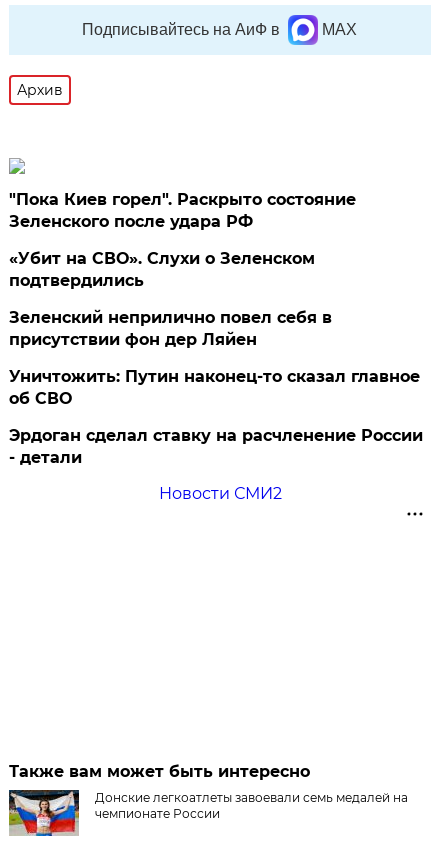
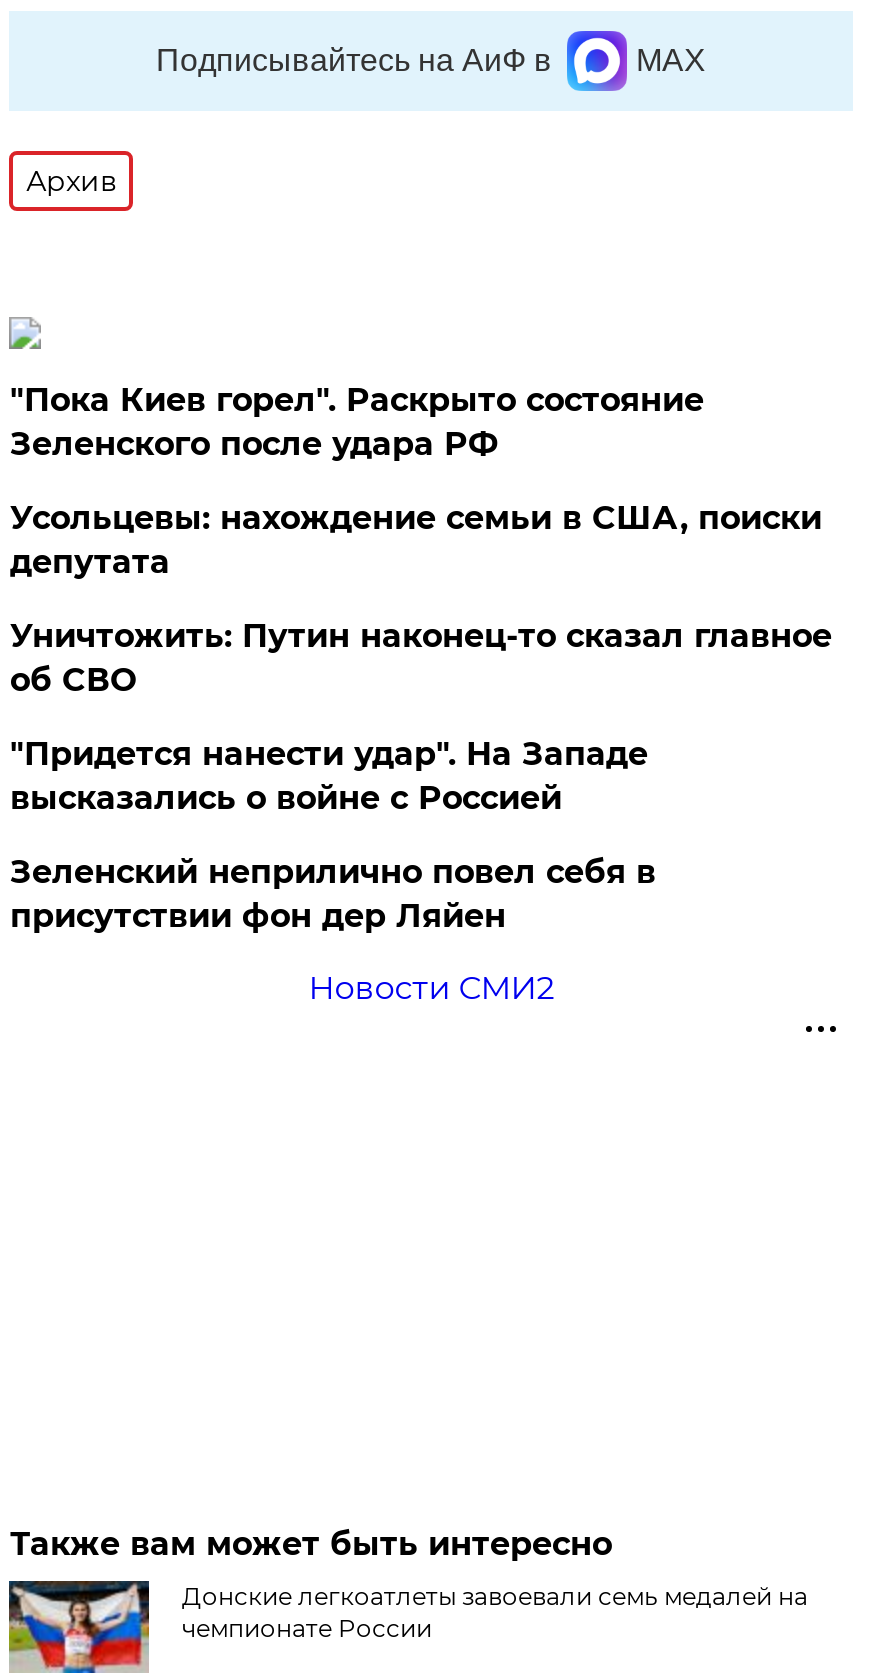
- «Убит на СВО». Слухи о Зеленском
- подтвердились
+ Усольцевы: нахождение семьи в США, поиски
+ депутата
+ "Придется нанести удар". На Западе
+ высказались о войне с Россией

moved down: Зеленский неприлично повел cебя в | присутствии фон дер Ляйен

moved up: Уничтожить: Путин наконец-то сказал главное | об СВО

- Эрдоган сделал ставку на расчленение России
- - детали
